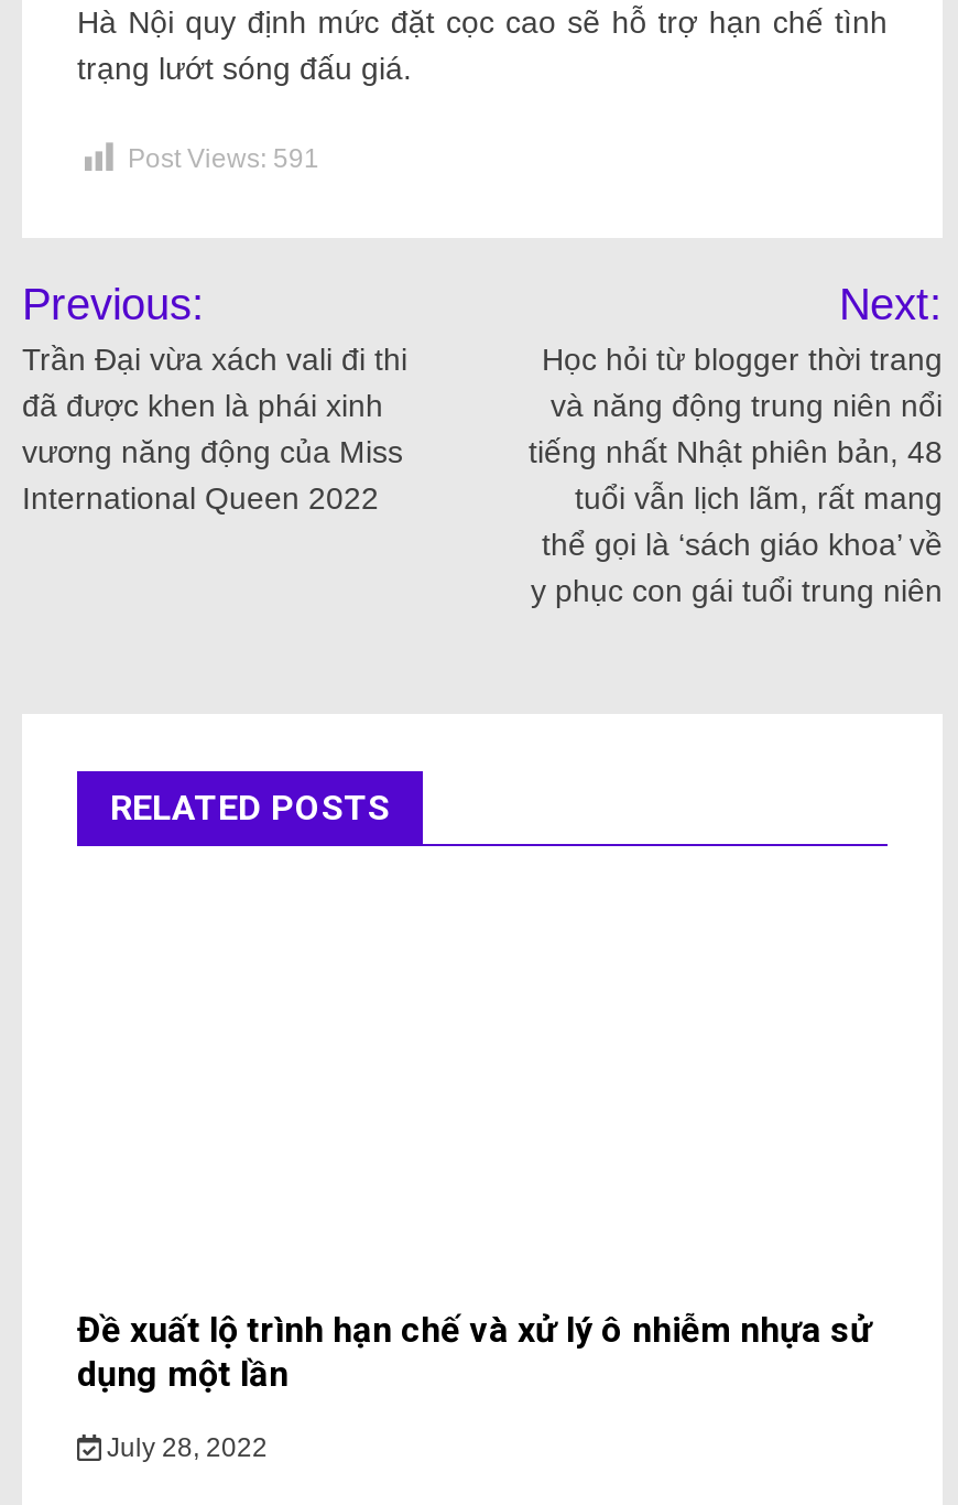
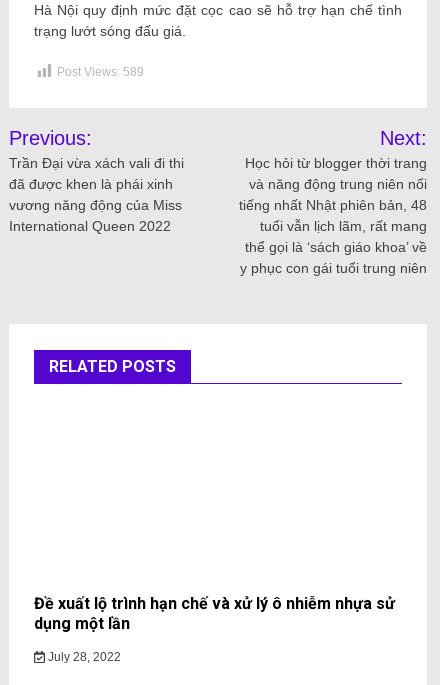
- Post Views: 591
+ Post Views: 589
